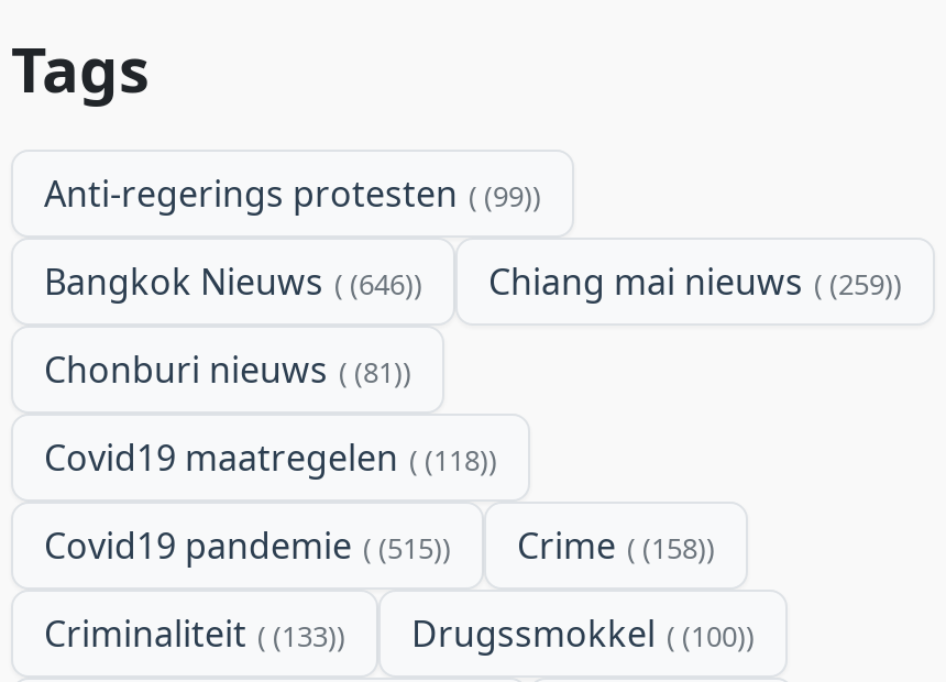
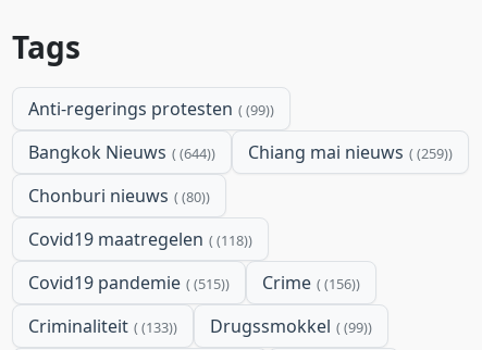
- Bangkok Nieuws (646)
+ Bangkok Nieuws (644)

- Chonburi nieuws (81)
+ Chonburi nieuws (80)

- Covid19 pandemie (515) Crime (158)
+ Covid19 pandemie (515) Crime (156)

- Drugssmokkel (100)
+ Drugssmokkel (99)
